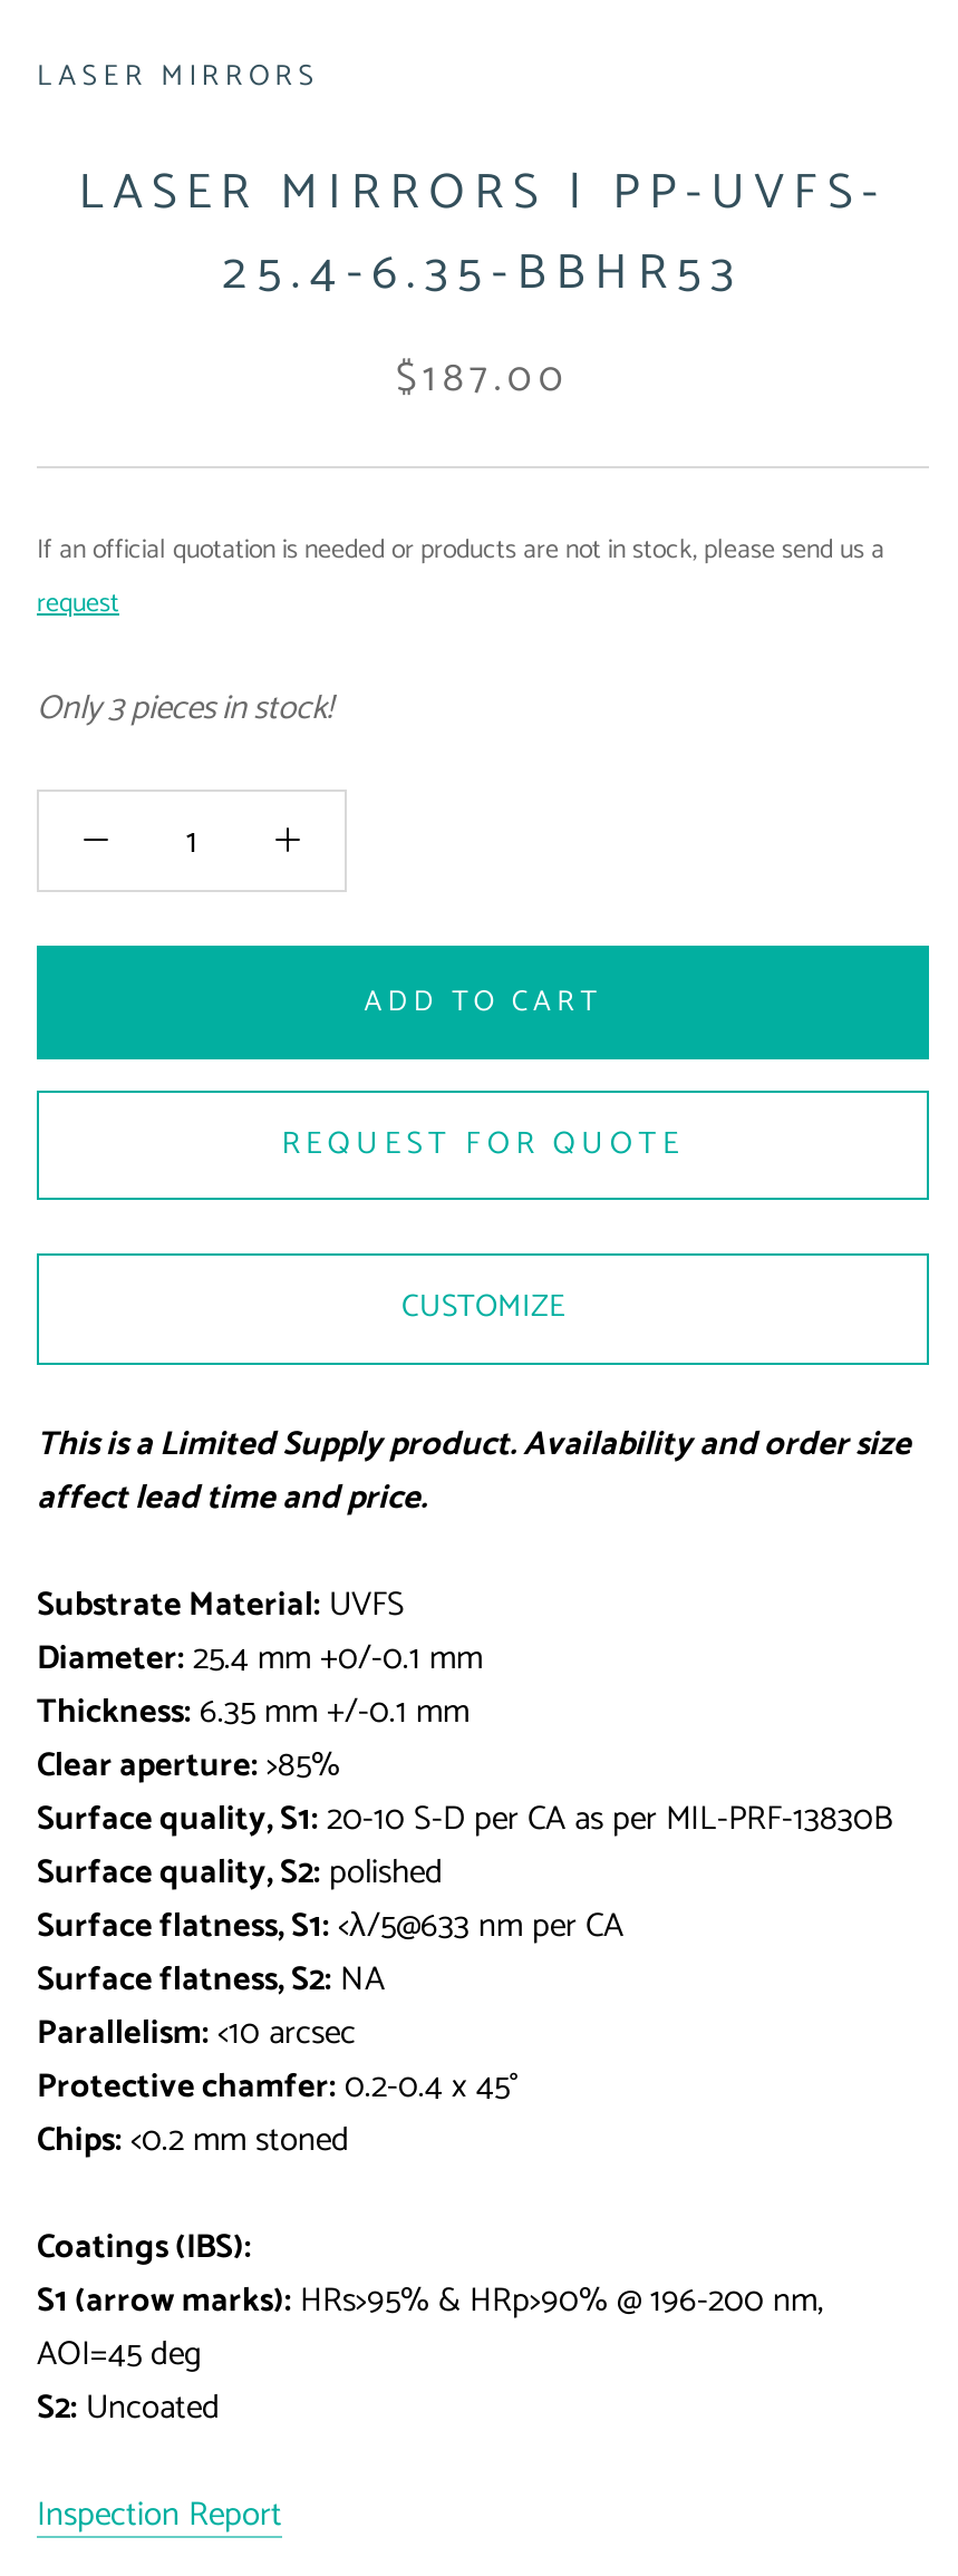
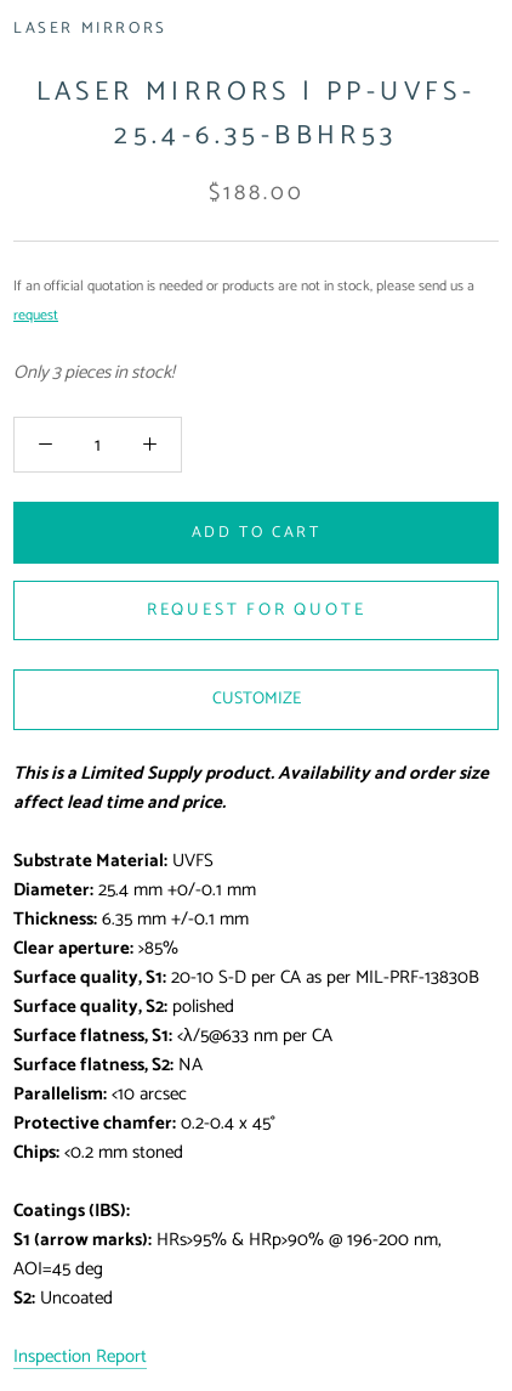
- $187.00
+ $188.00
